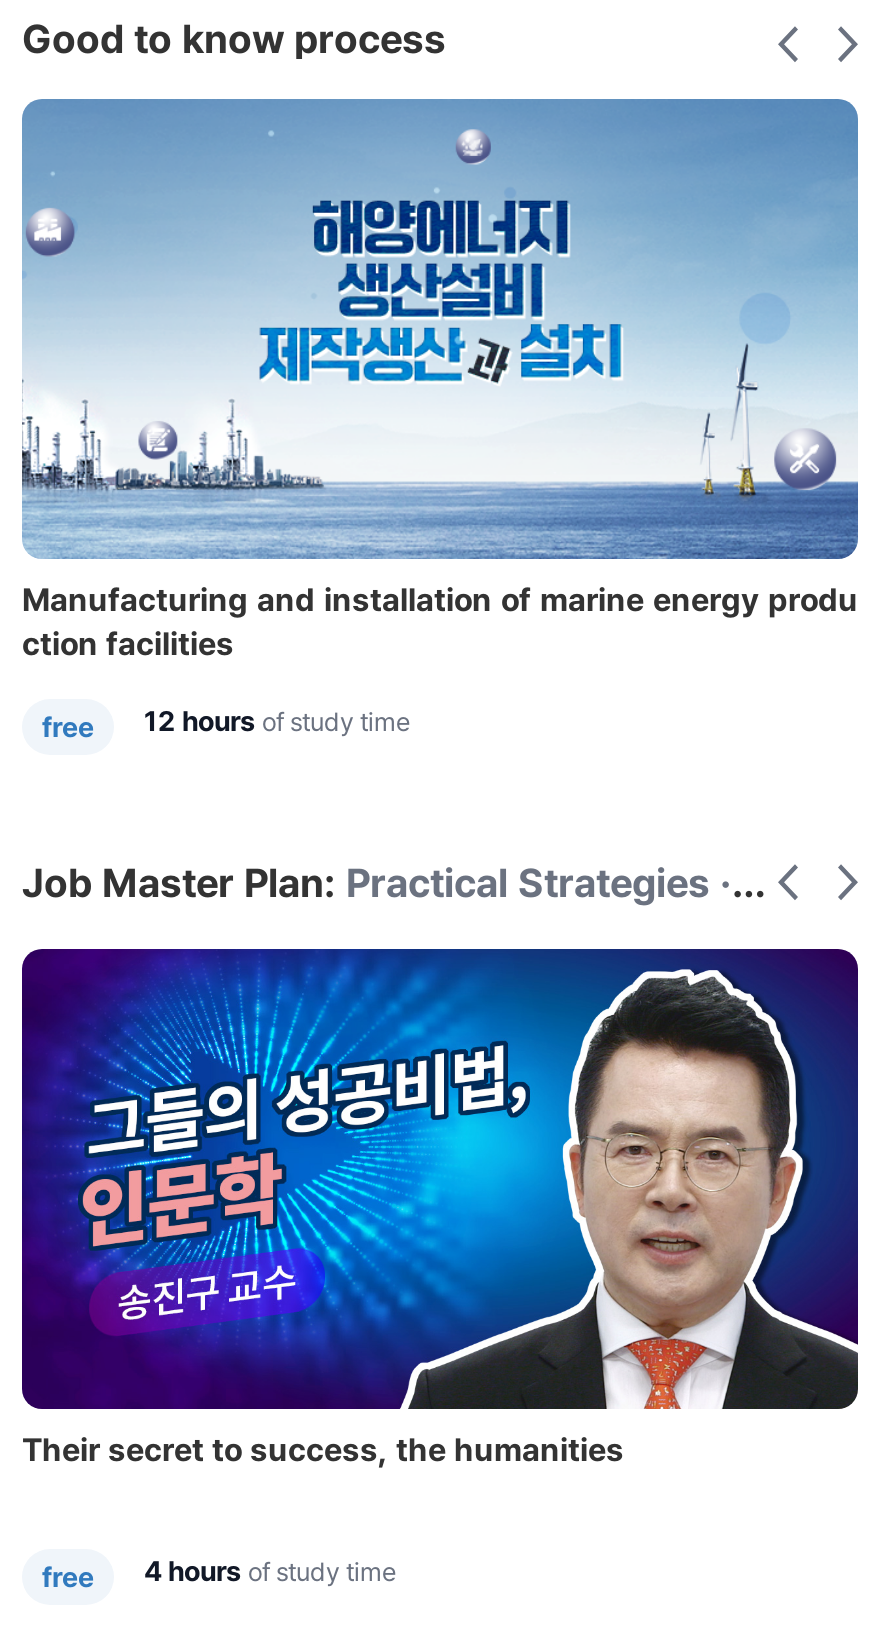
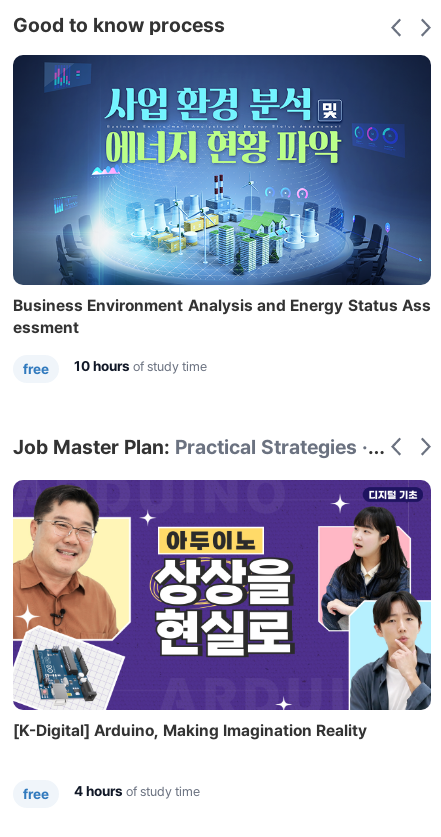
- [image]
- Manufacturing and installation of marine energy produ
- ction facilities
+ [image]
+ Business Environment Analysis and Energy Status Ass
+ essment

- 12 hours of study time
+ 10 hours of study time

- [image]
- Their secret to success, the humanities
+ [image]
+ [K-Digital] Arduino, Making Imagination Reality
